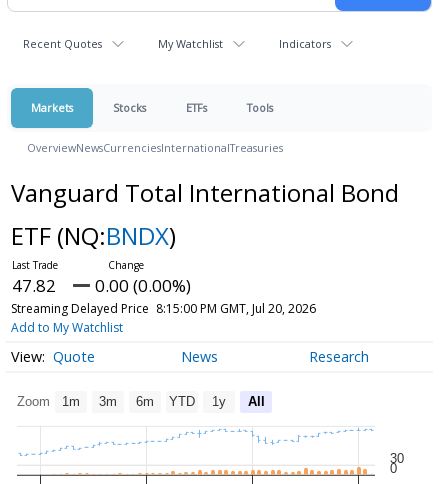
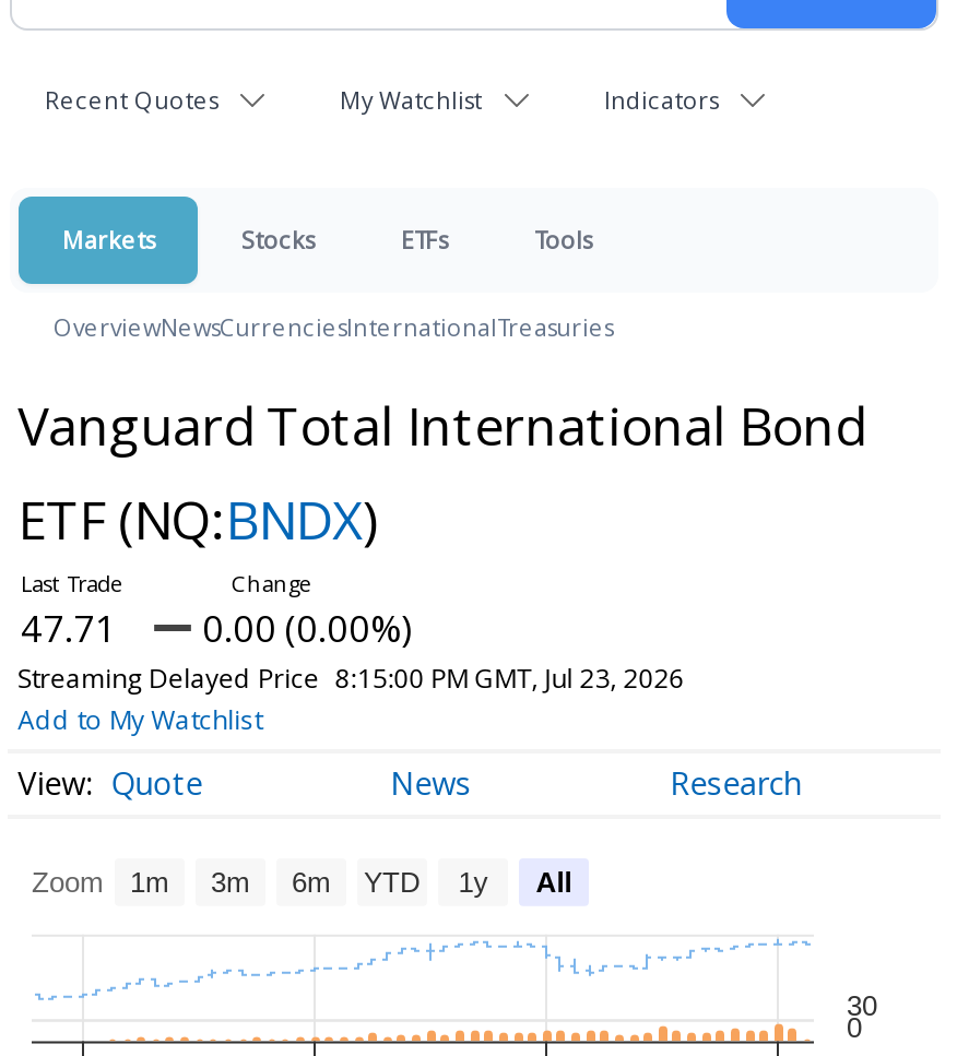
- 47.82 0.00 (0.00%)
+ 47.71 0.00 (0.00%)

- Streaming Delayed Price 8:15:00 PM GMT, Jul 20, 2026
+ Streaming Delayed Price 8:15:00 PM GMT, Jul 23, 2026
